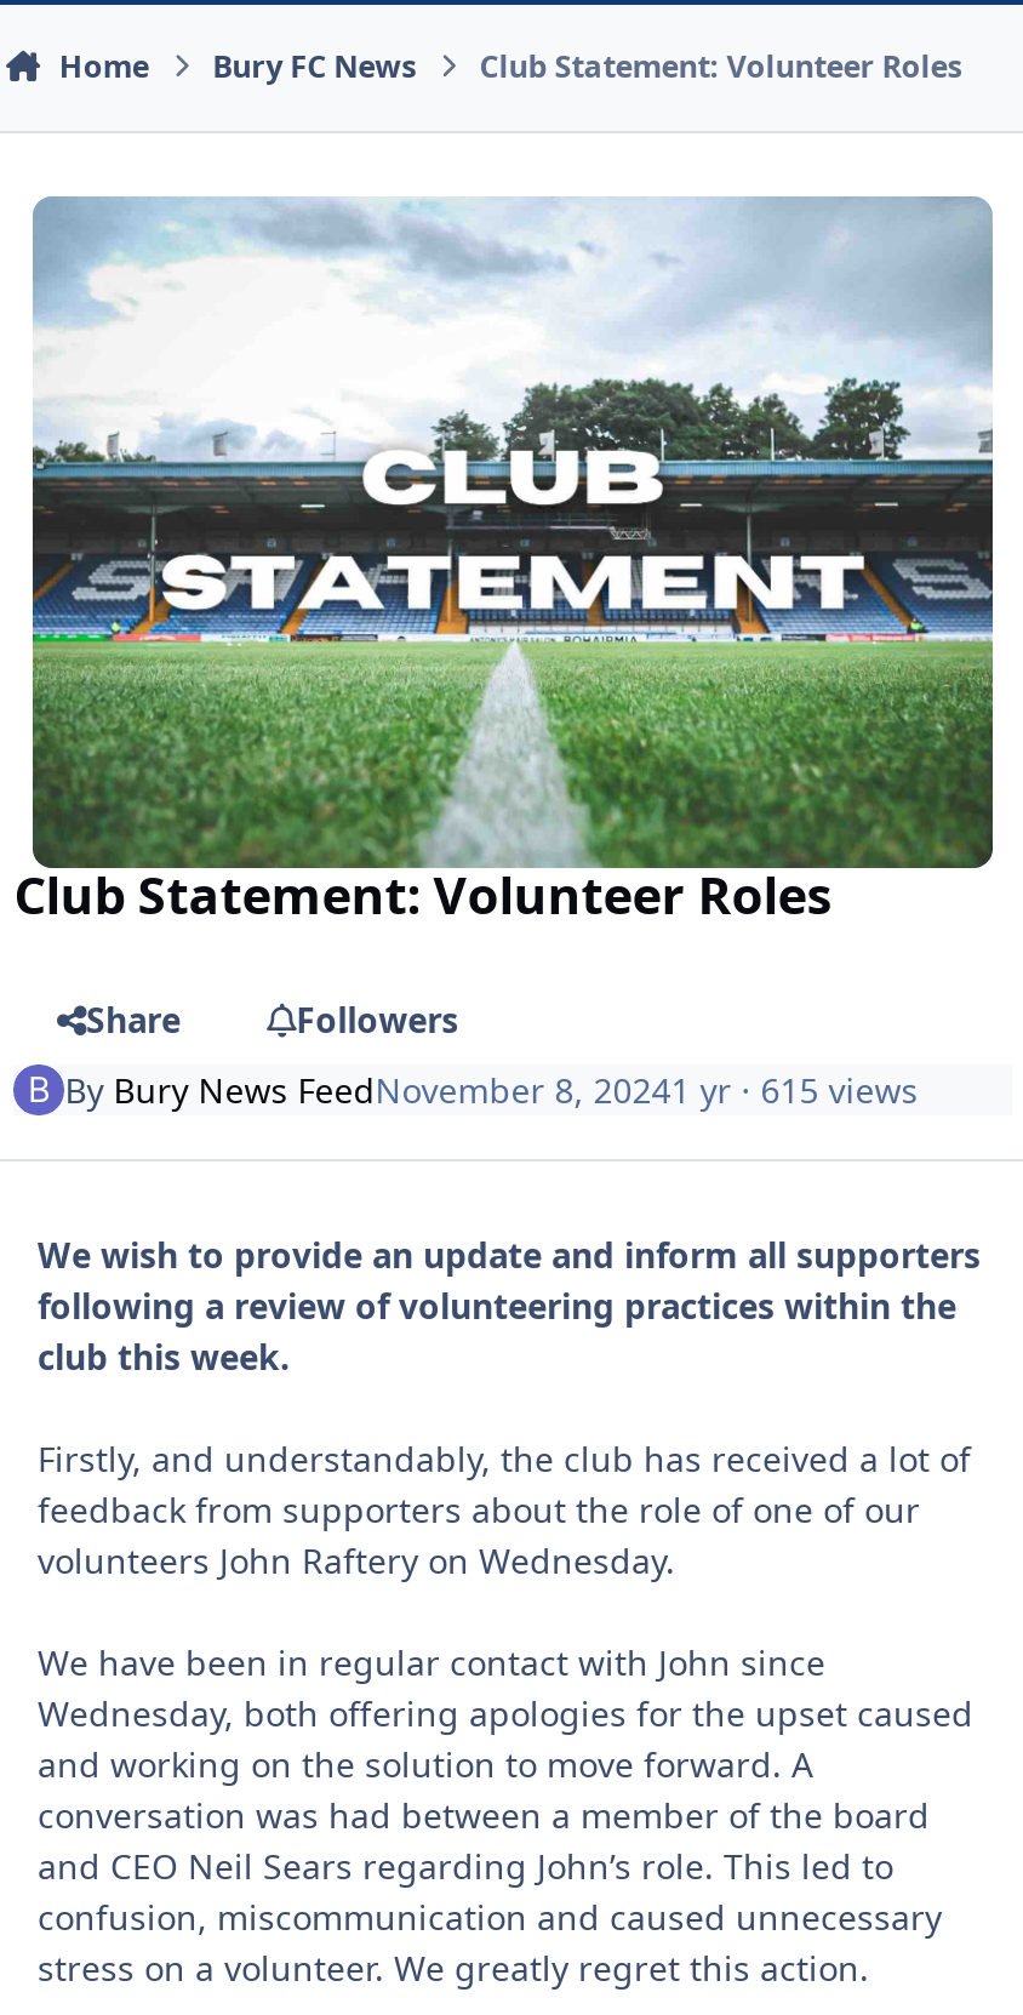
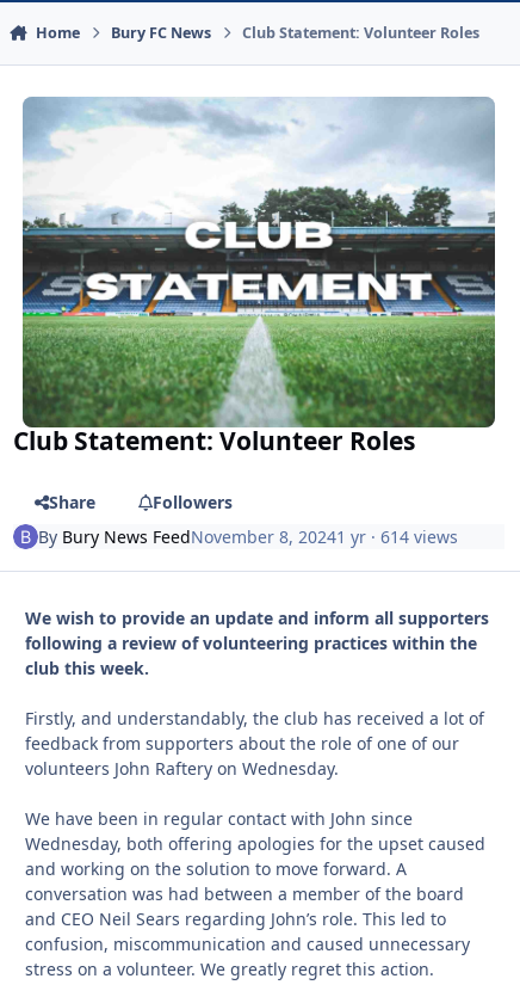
- By Bury News FeedNovember 8, 20241 yr · 615 views
+ By Bury News FeedNovember 8, 20241 yr · 614 views
